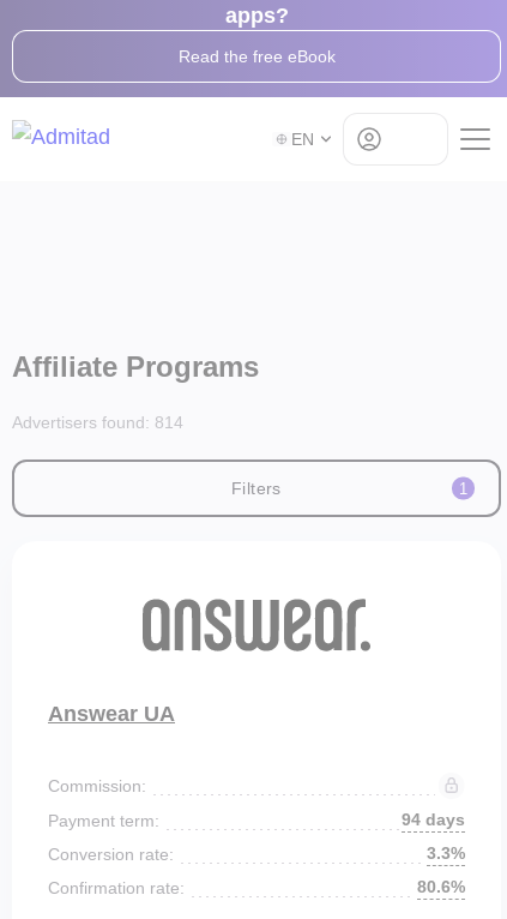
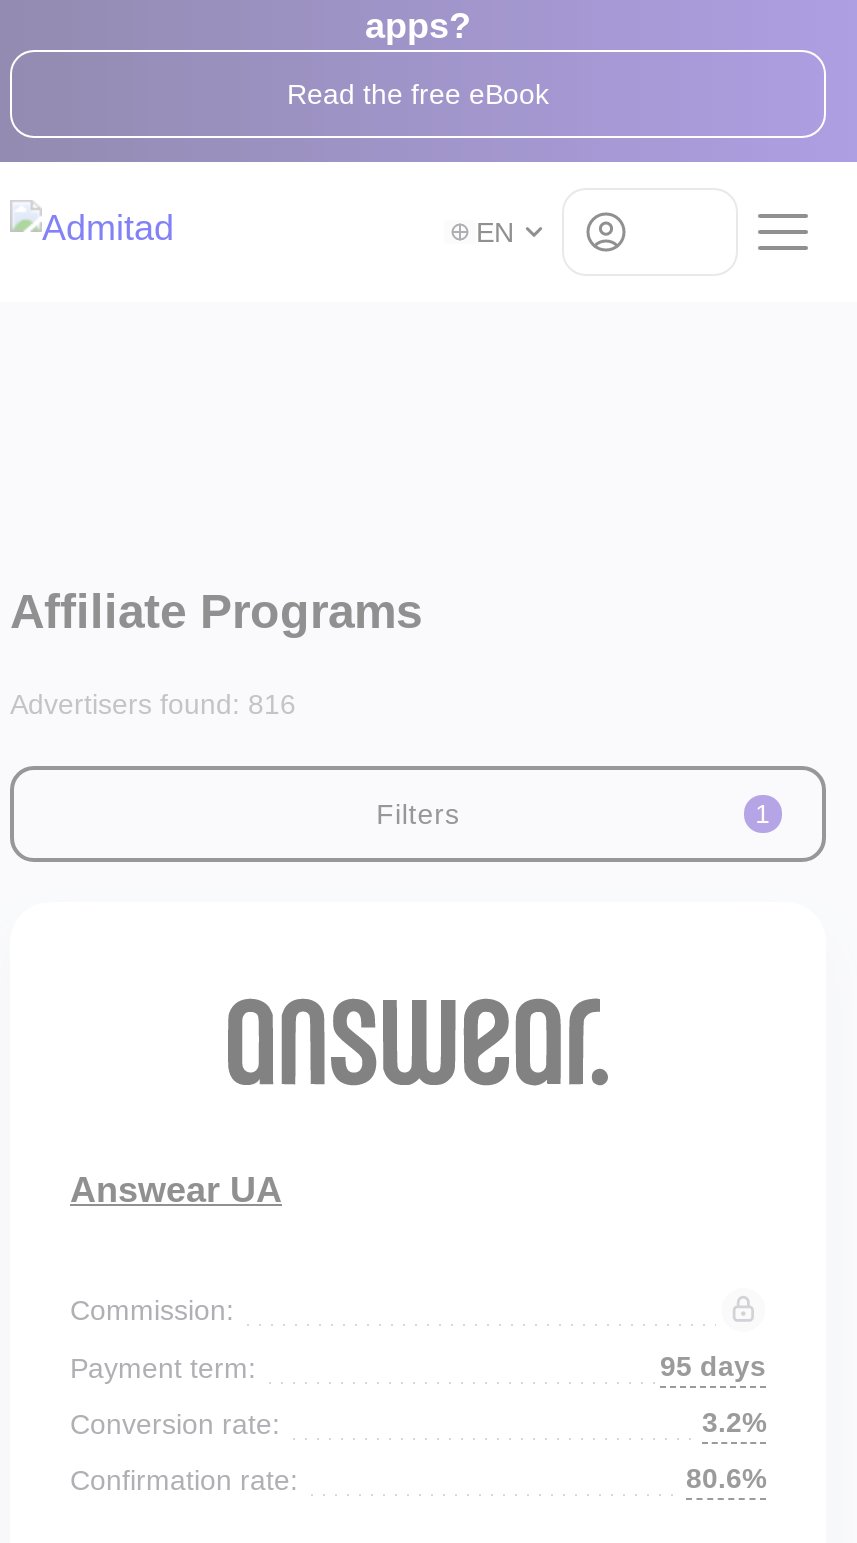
- Advertisers found: 814
+ Advertisers found: 816

- 94 days
+ 95 days

- 3.3%
+ 3.2%
